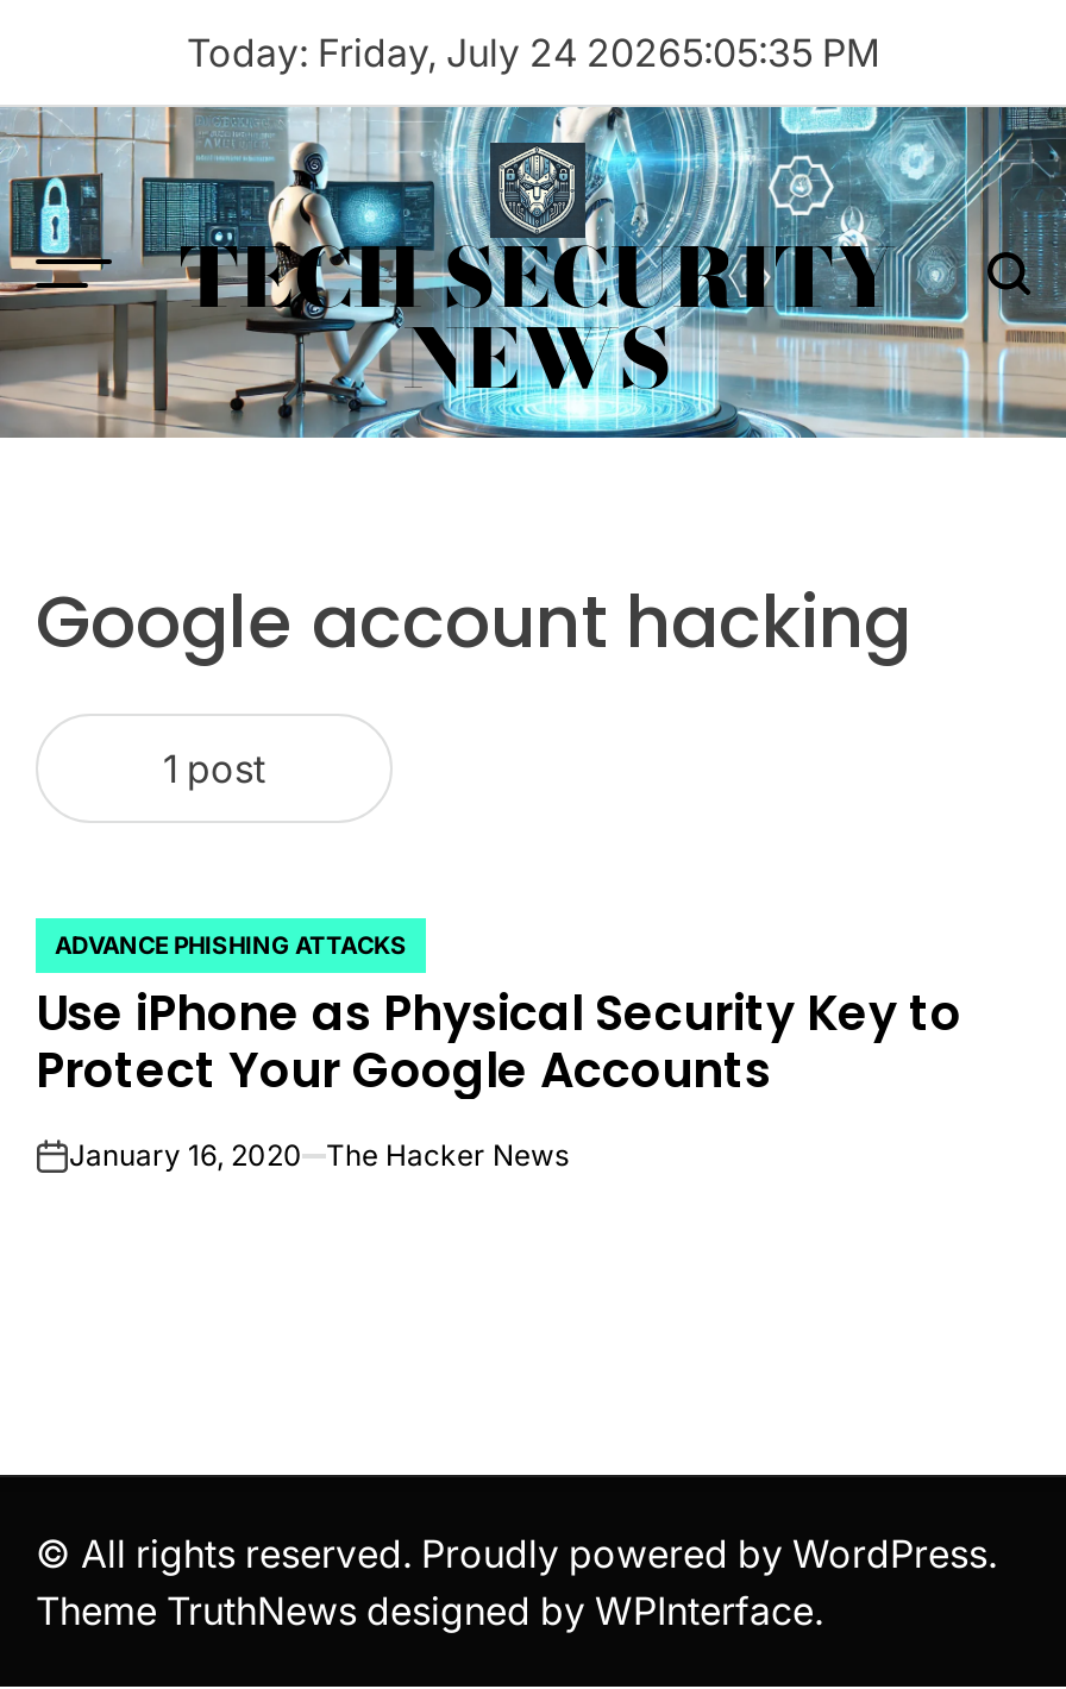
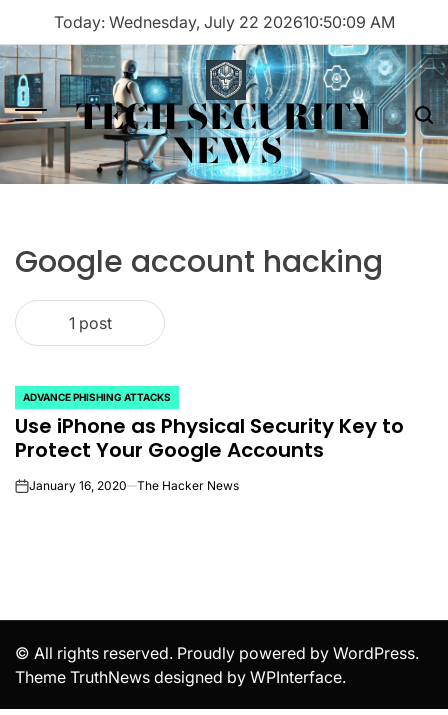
- Today: Friday, July 24 20265:05:35 PM
+ Today: Wednesday, July 22 202610:50:09 AM
